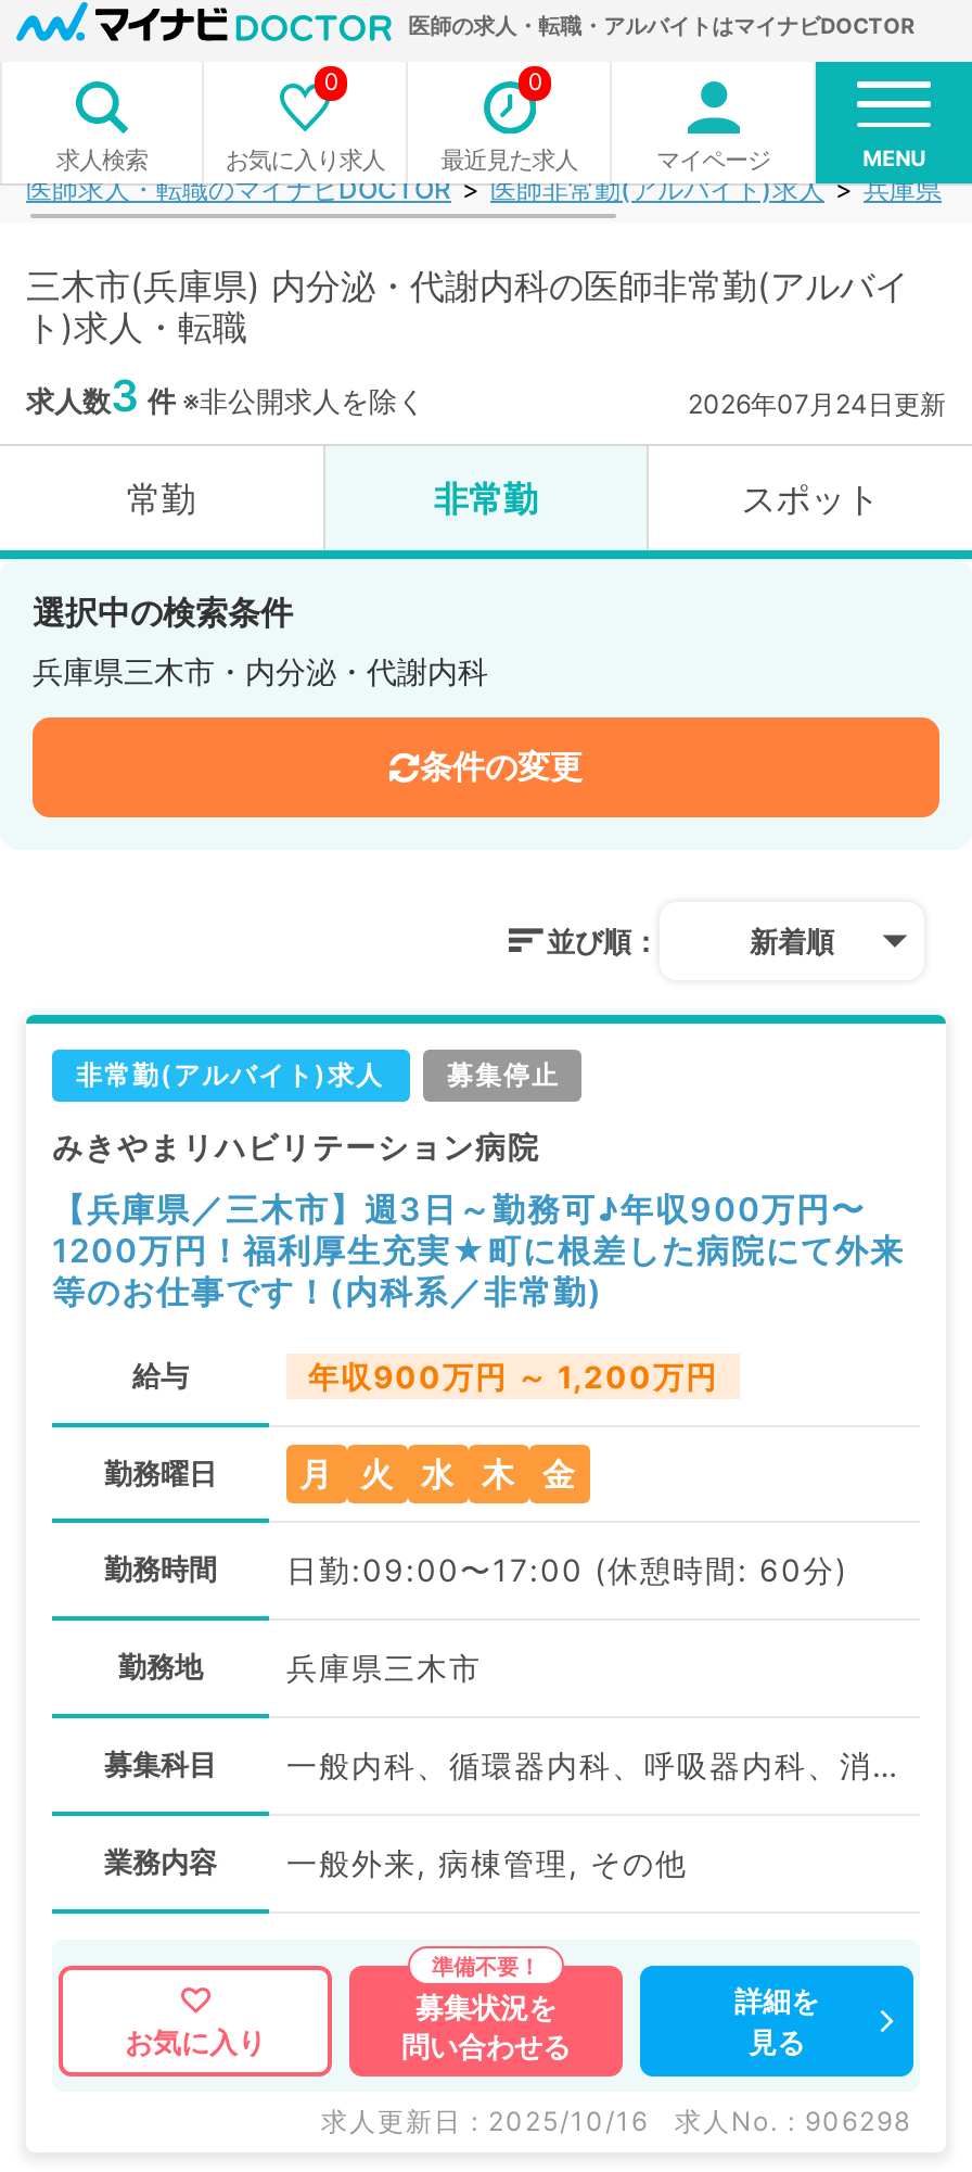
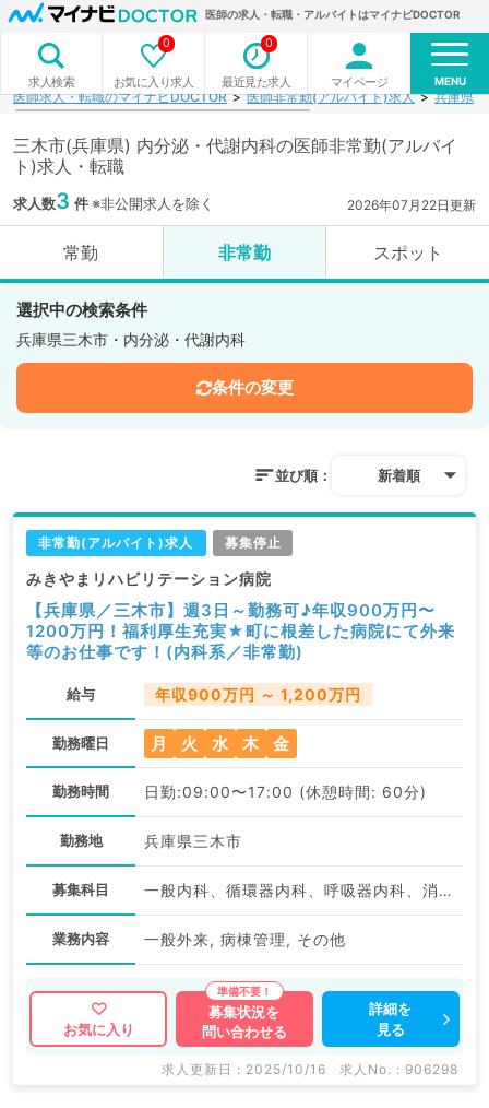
- 2026年07月24日更新
+ 2026年07月22日更新
